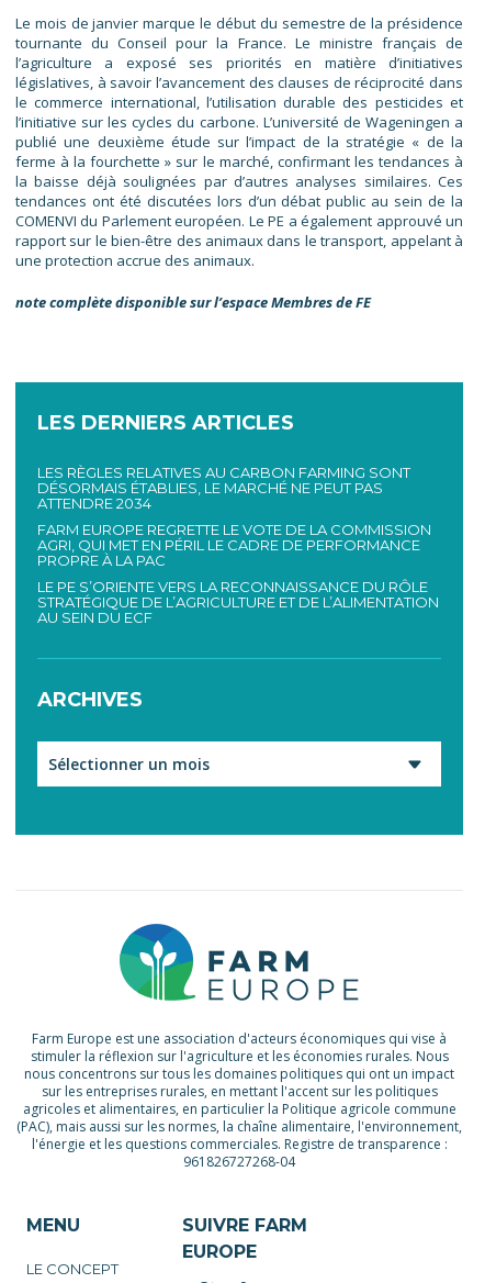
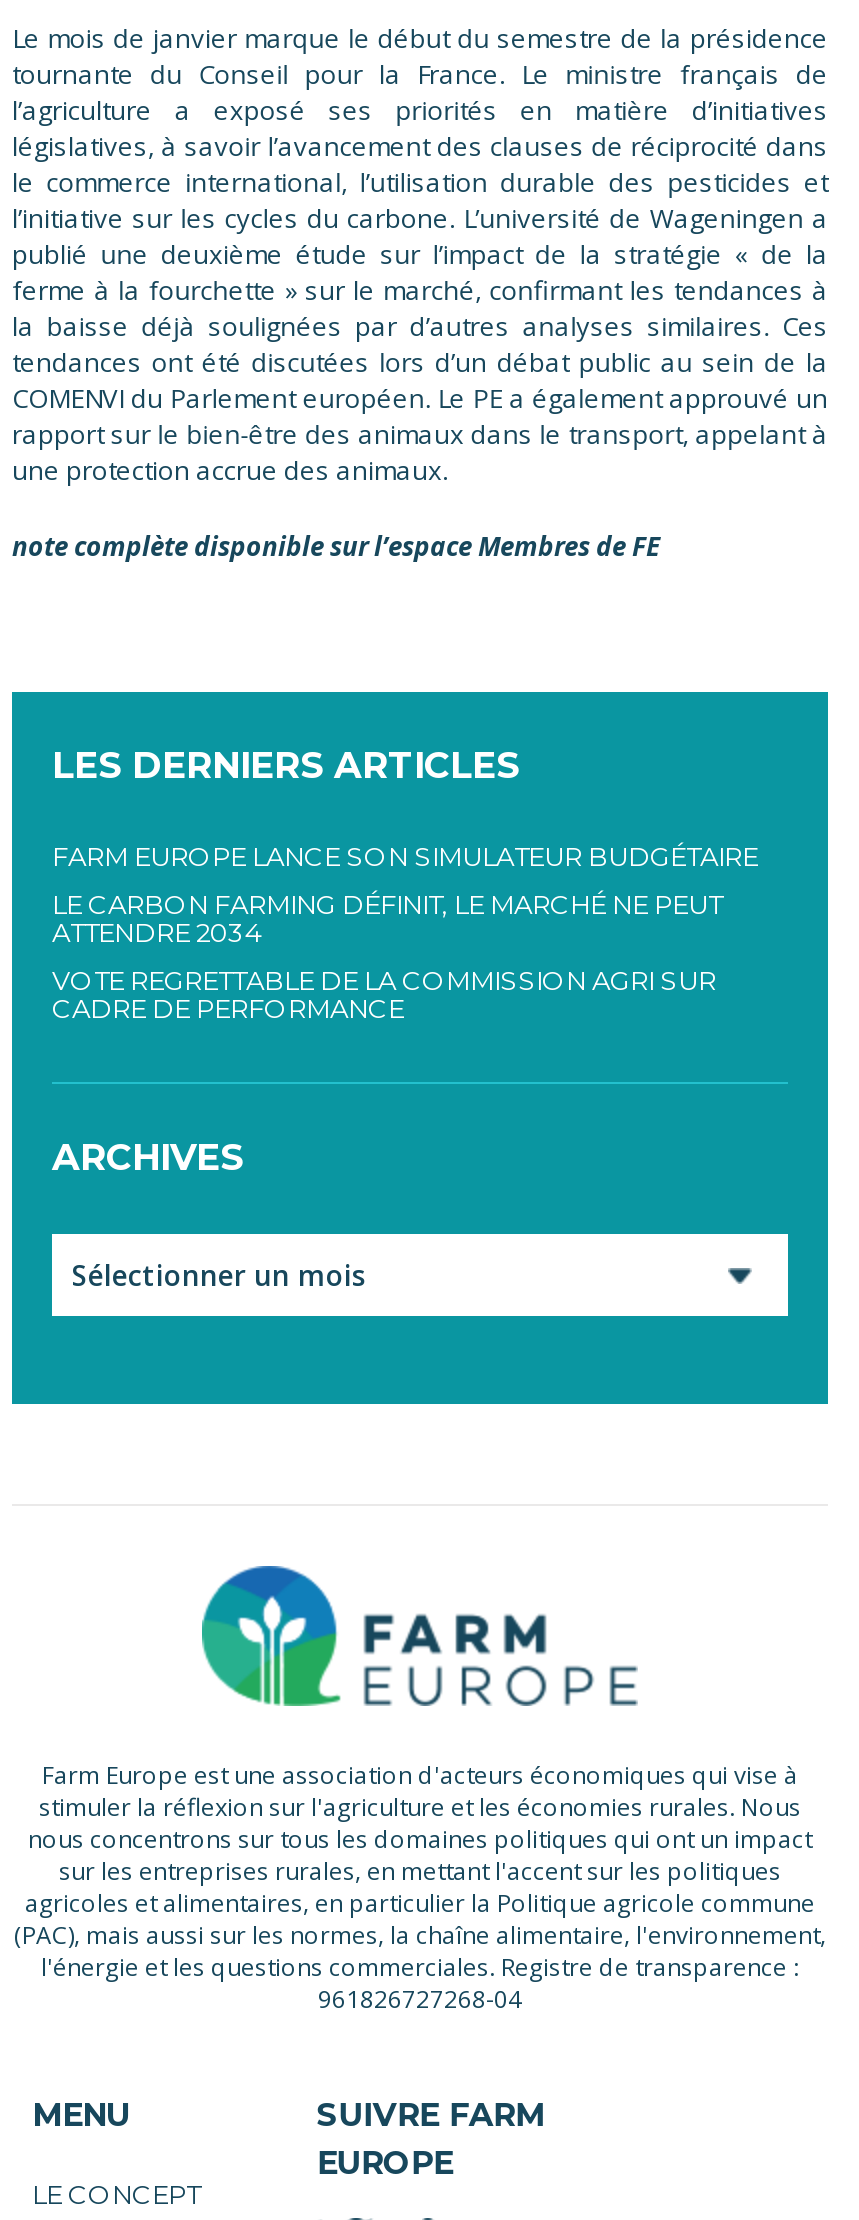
- LES RÈGLES RELATIVES AU CARBON FARMING SONT
- DÉSORMAIS ÉTABLIES, LE MARCHÉ NE PEUT PAS
+ FARM EUROPE LANCE SON SIMULATEUR BUDGÉTAIRE
+ LE CARBON FARMING DÉFINIT, LE MARCHÉ NE PEUT

- FARM EUROPE REGRETTE LE VOTE DE LA COMMISSION
- AGRI, QUI MET EN PÉRIL LE CADRE DE PERFORMANCE
- PROPRE À LA PAC
- LE PE S’ORIENTE VERS LA RECONNAISSANCE DU RÔLE
- STRATÉGIQUE DE L’AGRICULTURE ET DE L’ALIMENTATION
- AU SEIN DU ECF
+ VOTE REGRETTABLE DE LA COMMISSION AGRI SUR
+ CADRE DE PERFORMANCE
